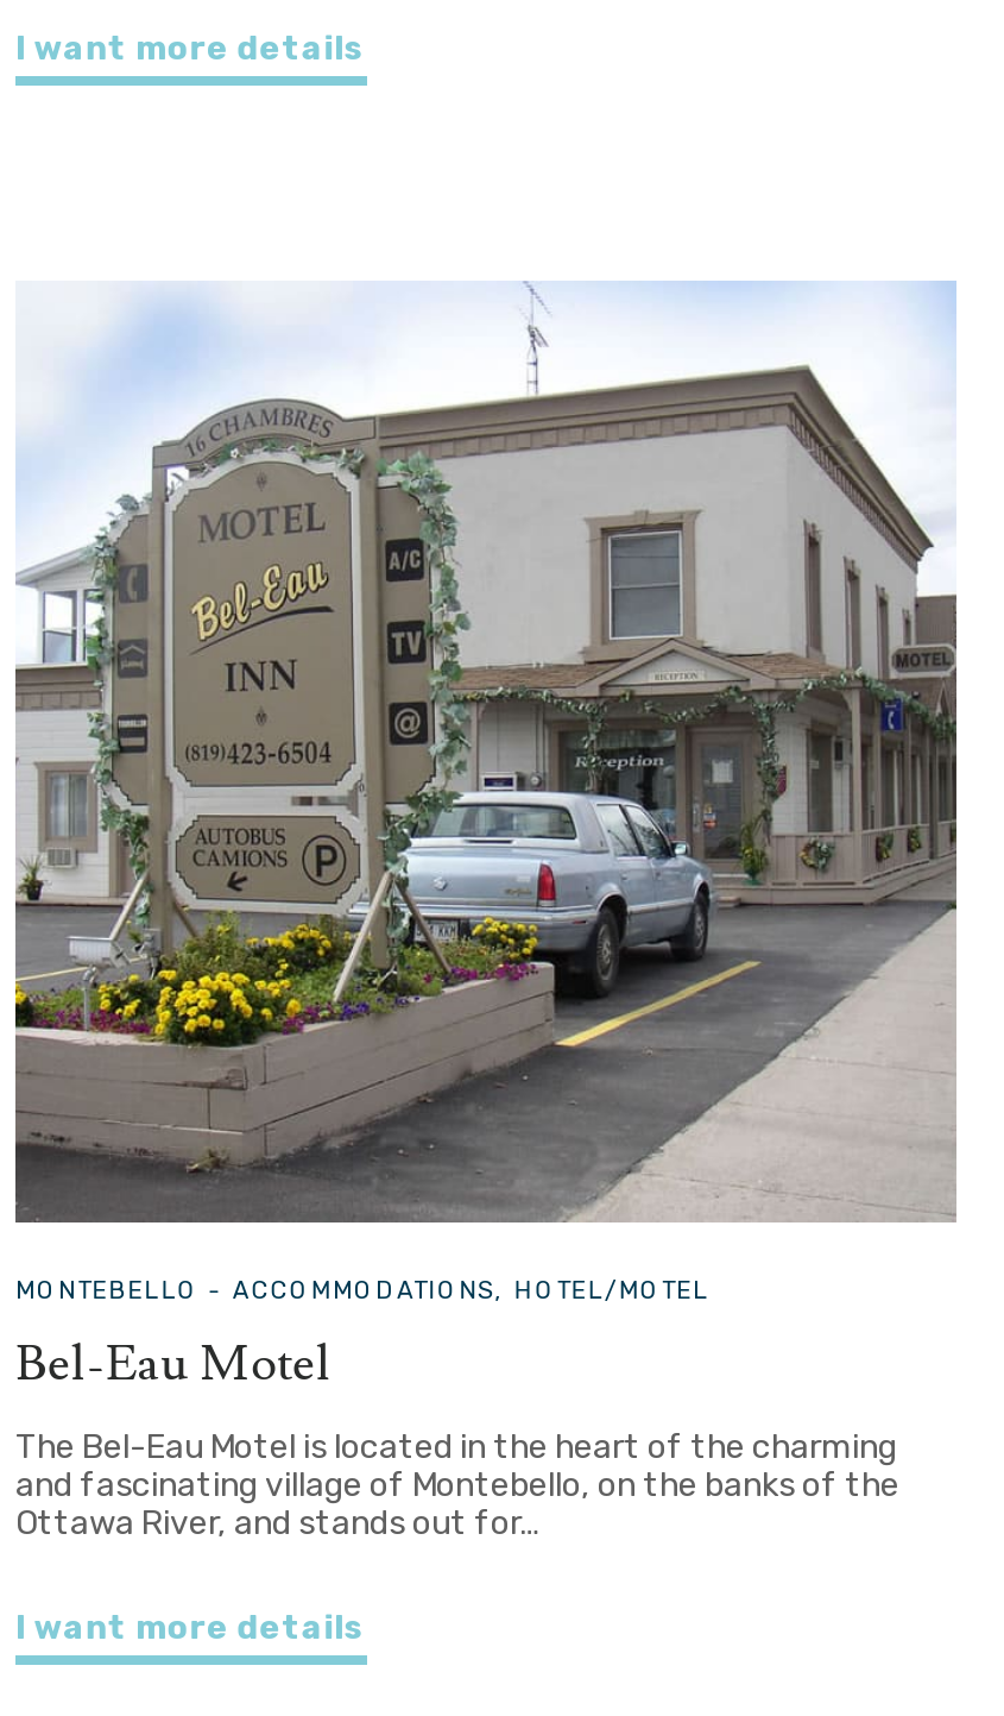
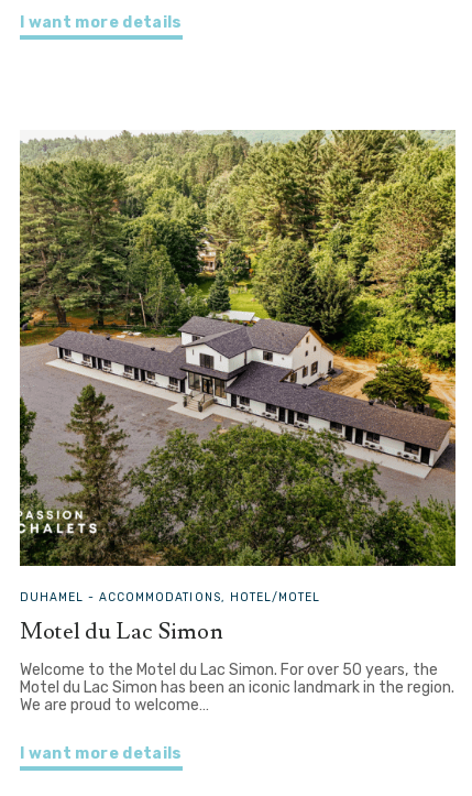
- [image]
- MONTEBELLO - ACCOMMODATIONS, HOTEL/MOTEL
- Bel-Eau Motel
+ [image]
+ DUHAMEL - ACCOMMODATIONS, HOTEL/MOTEL
+ Motel du Lac Simon

- The Bel-Eau Motel is located in the heart of the charming
- and fascinating village of Montebello, on the banks of the
- Ottawa River, and stands out for…
+ Welcome to the Motel du Lac Simon. For over 50 years, the
+ Motel du Lac Simon has been an iconic landmark in the region.
+ We are proud to welcome…
